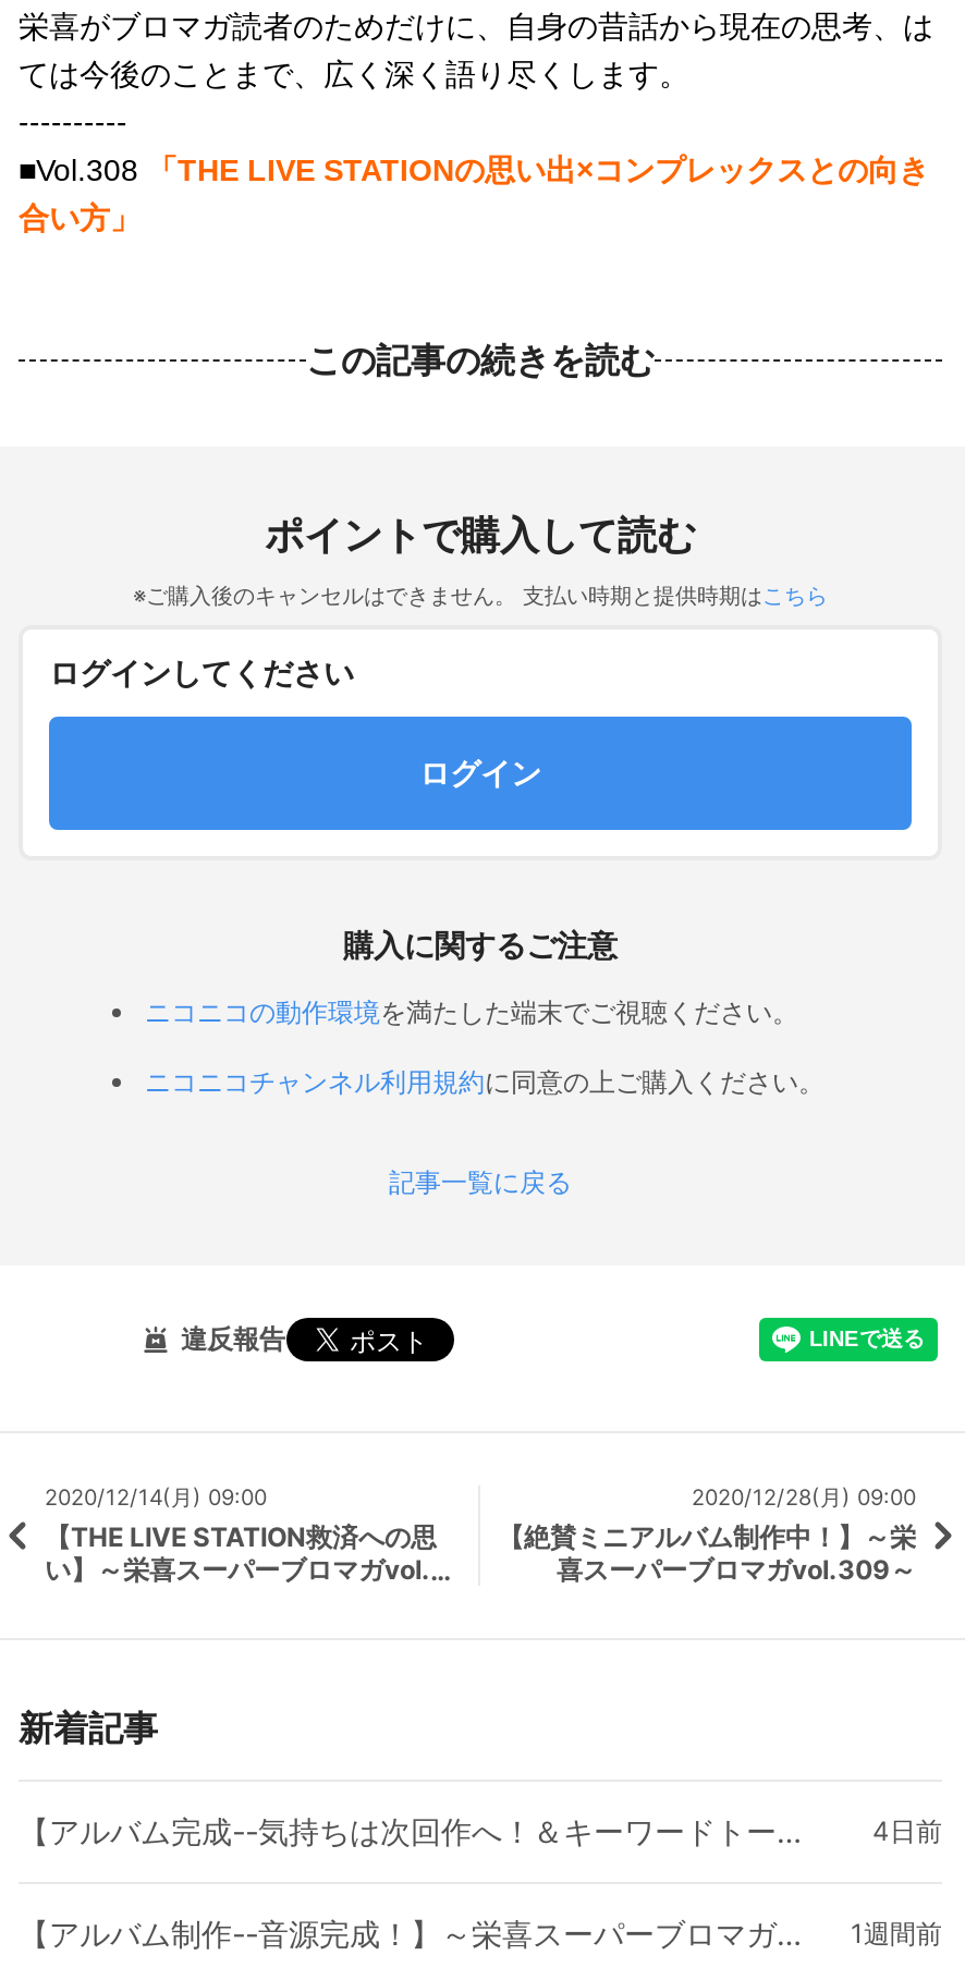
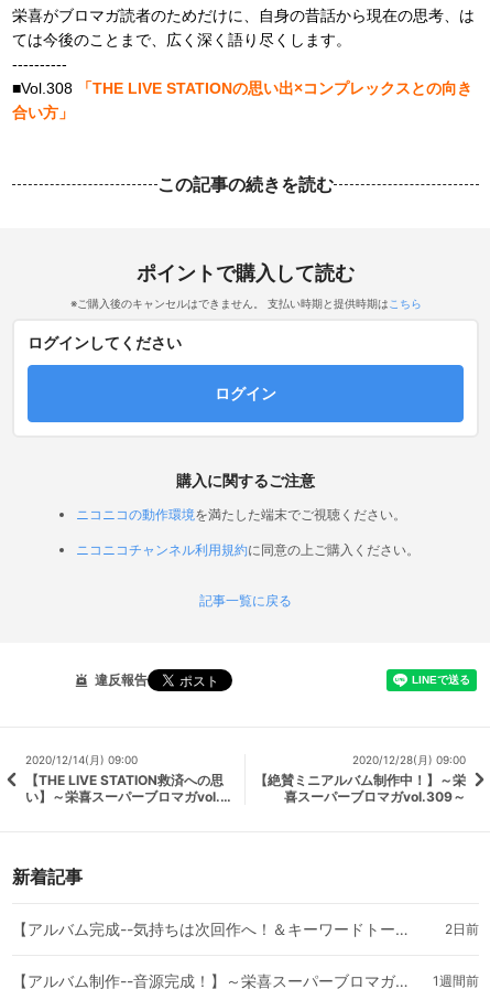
- 4日前
+ 2日前
